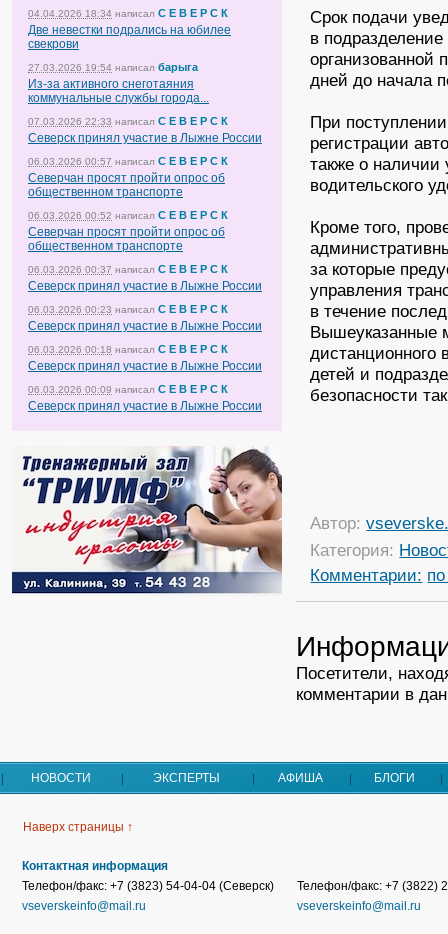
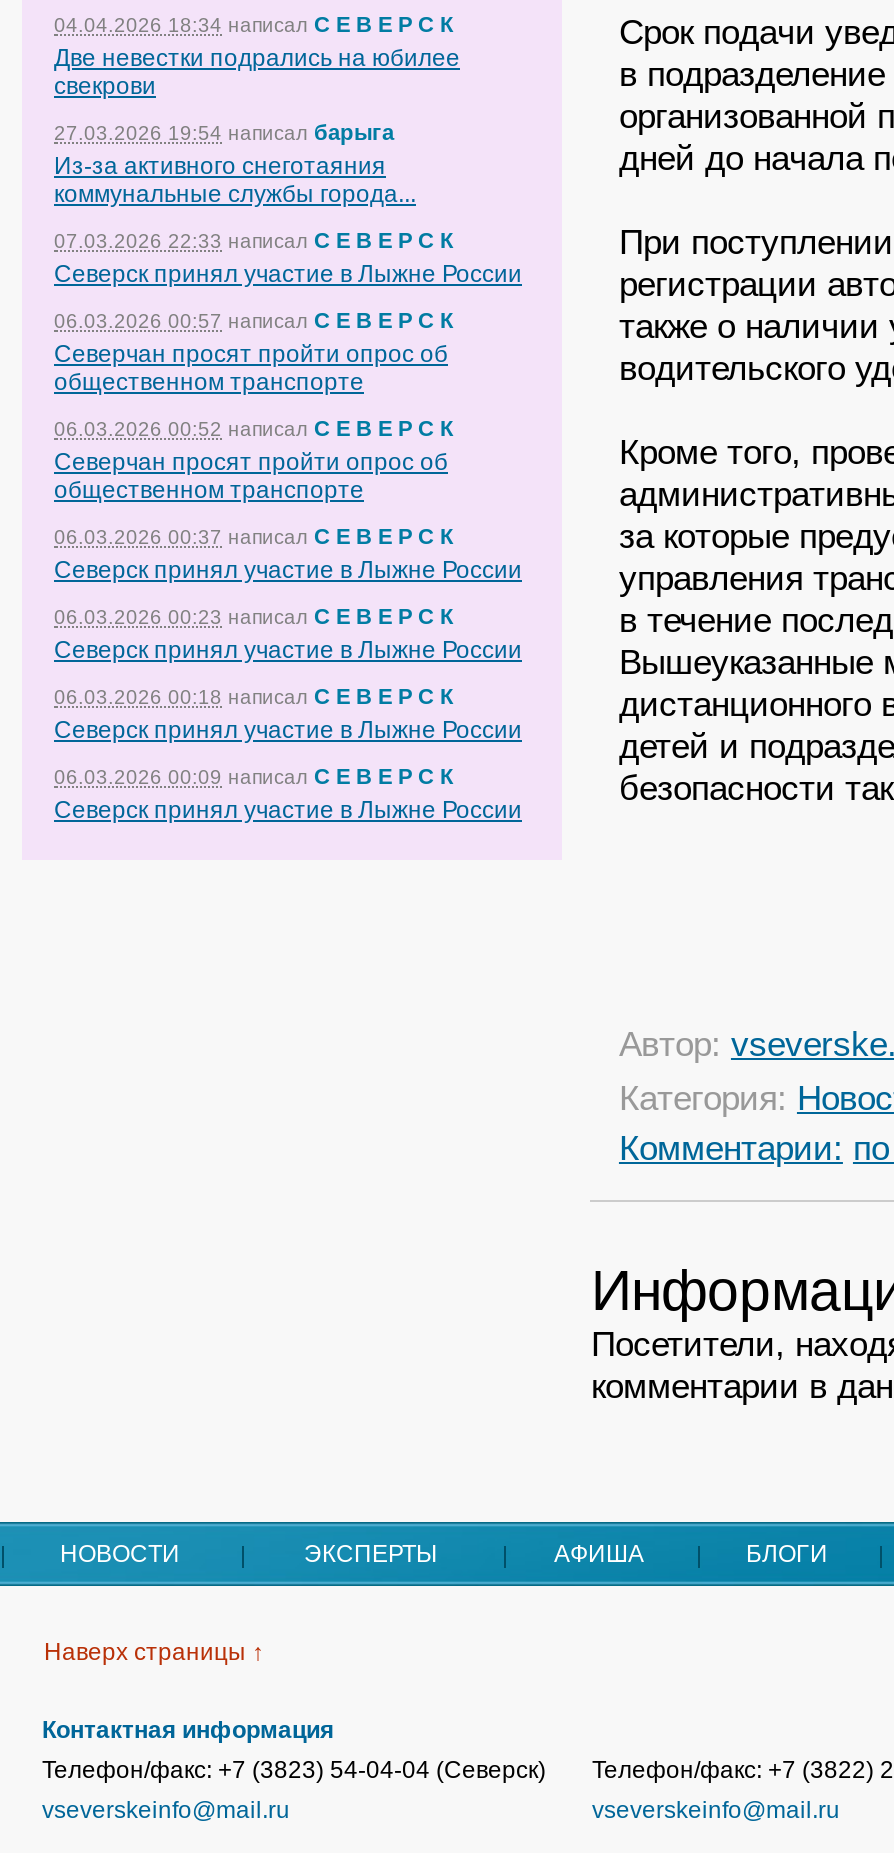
- [image]
